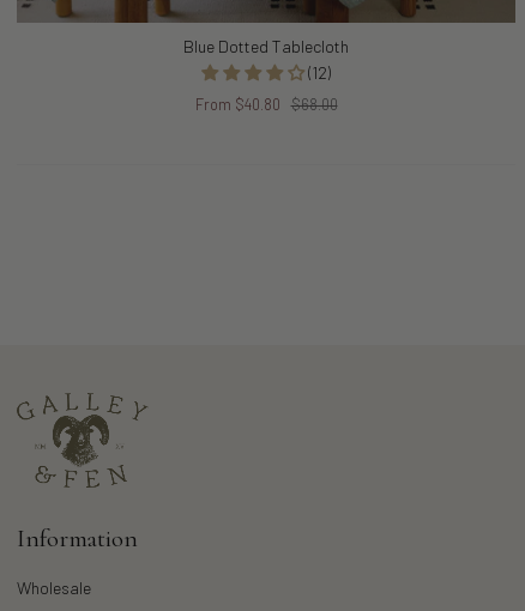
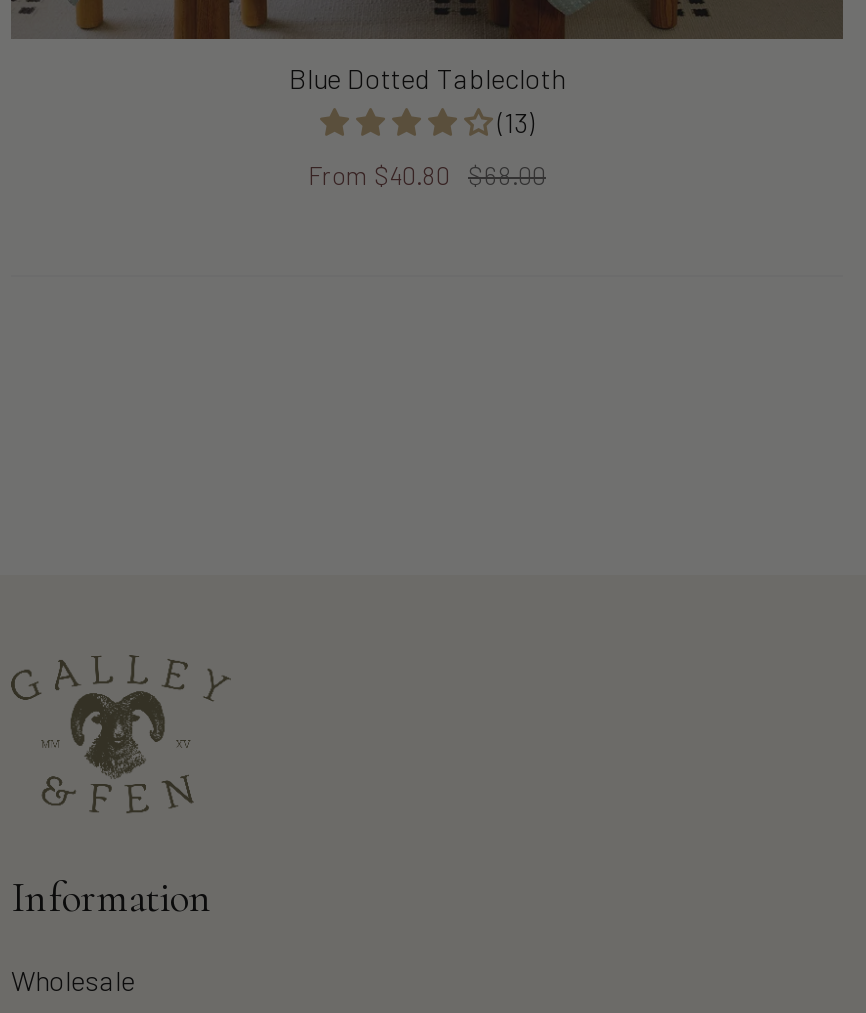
- (12)
+ (13)
